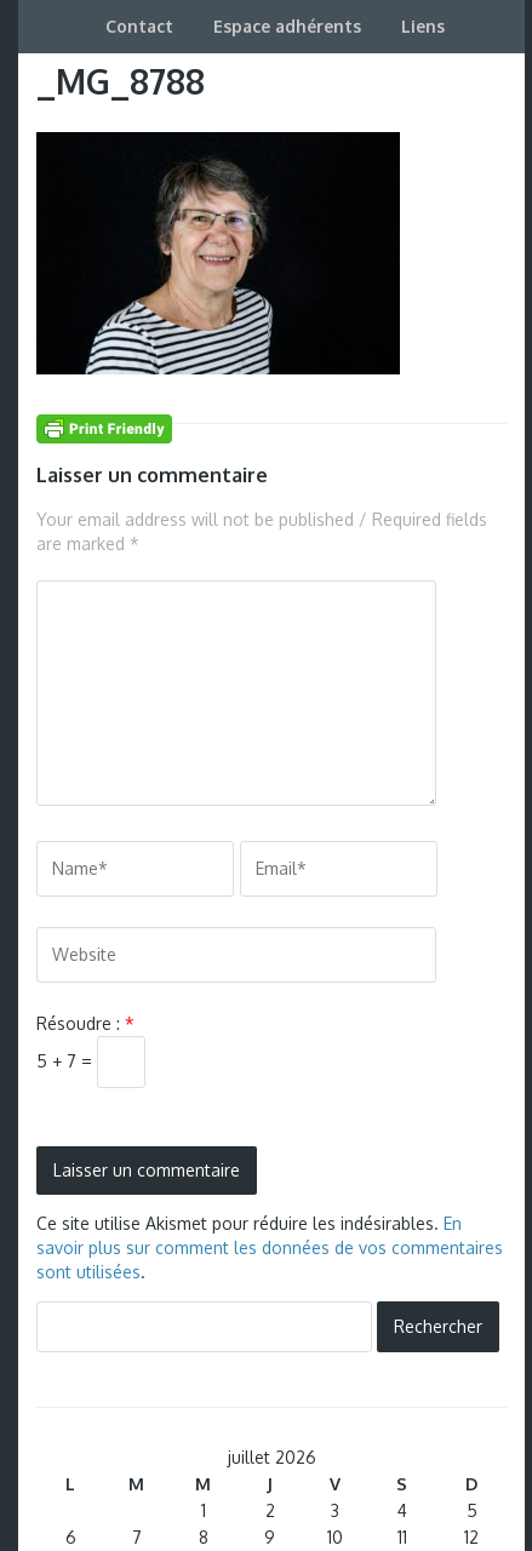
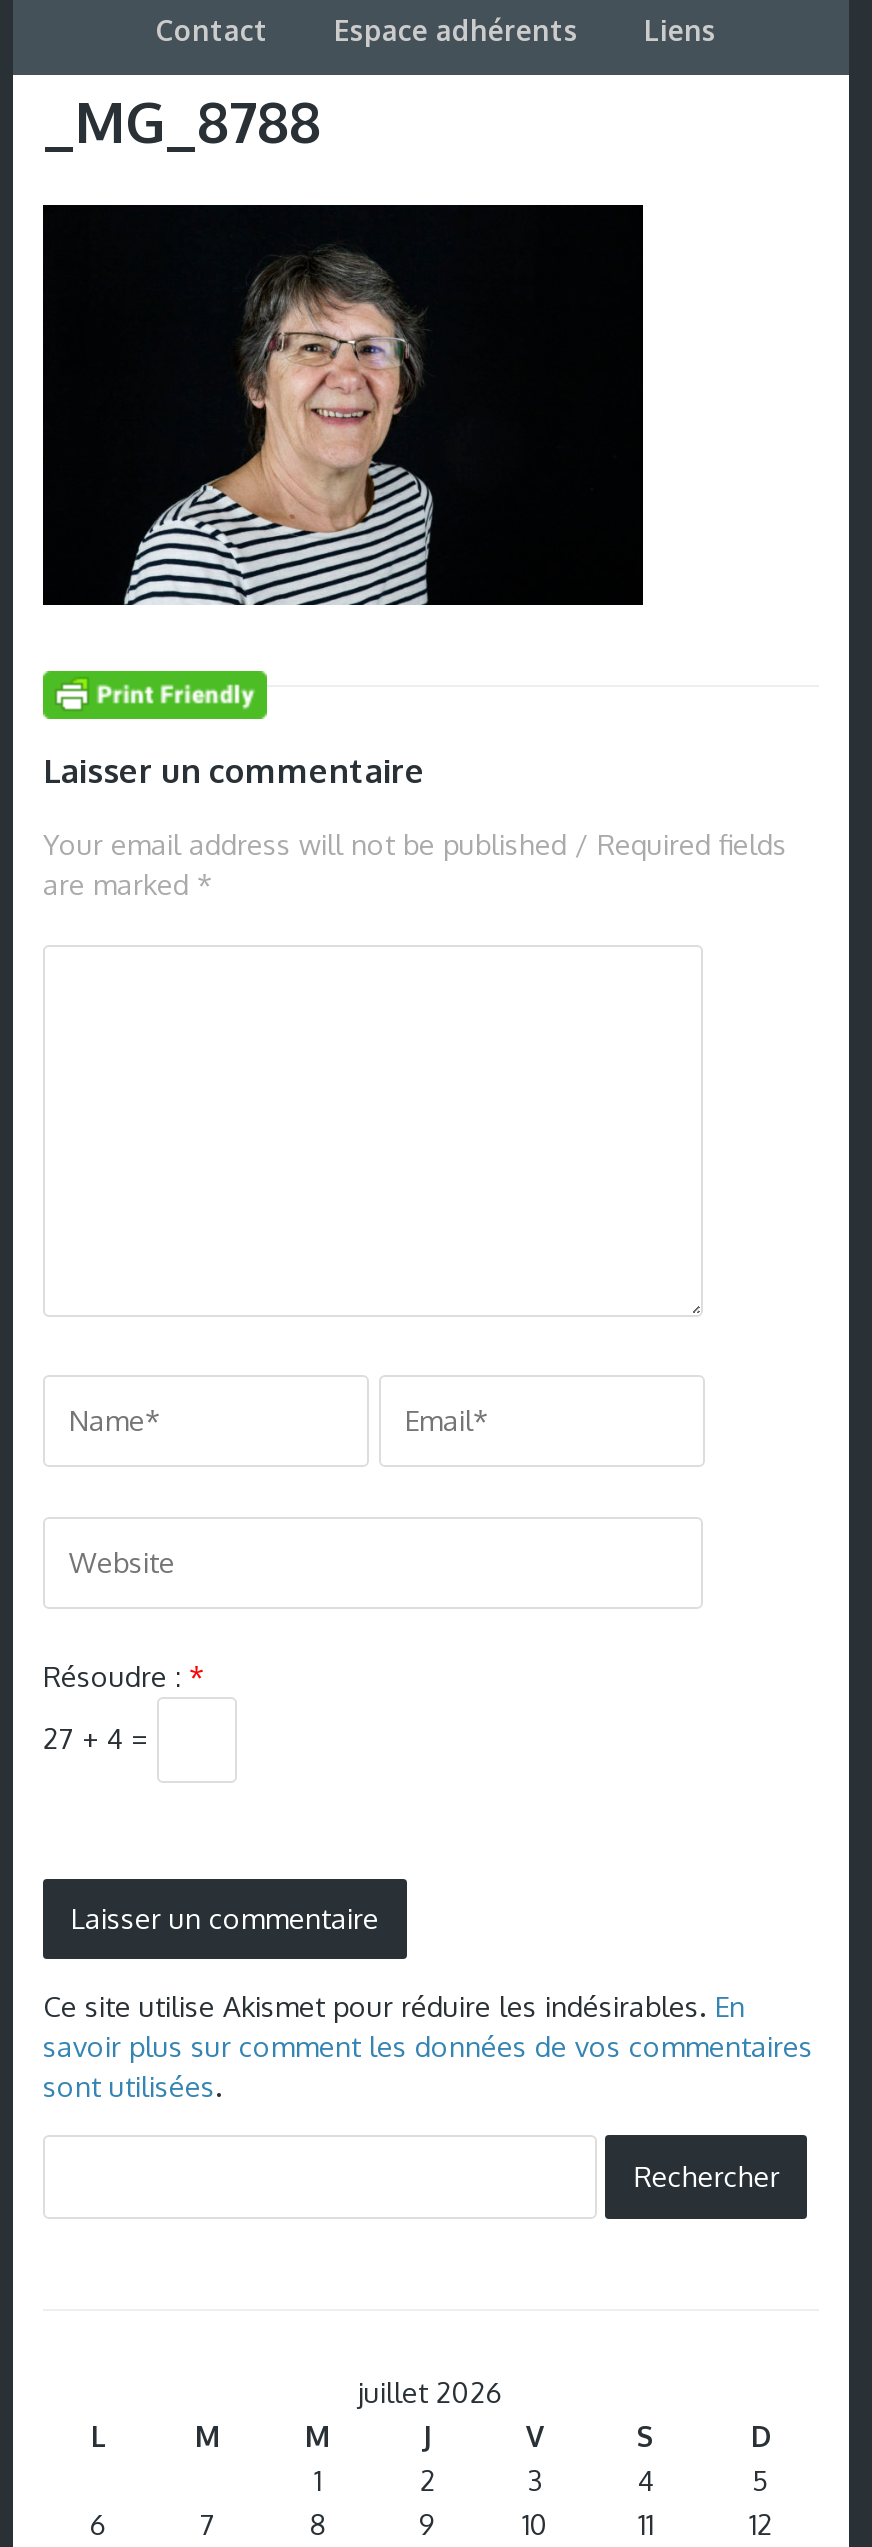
- 5 + 7 =
+ 27 + 4 =
